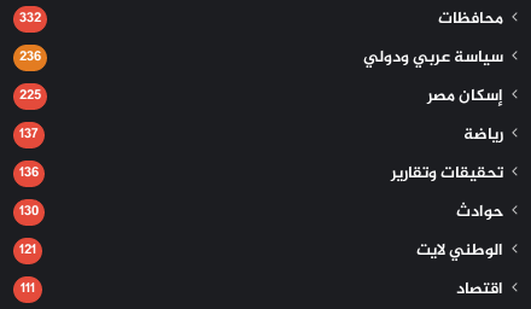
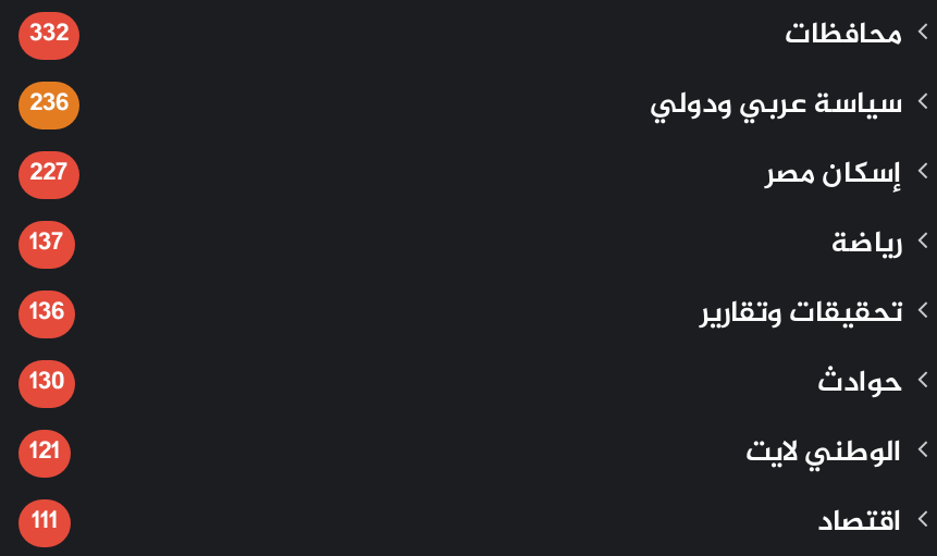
- 225
+ 227
